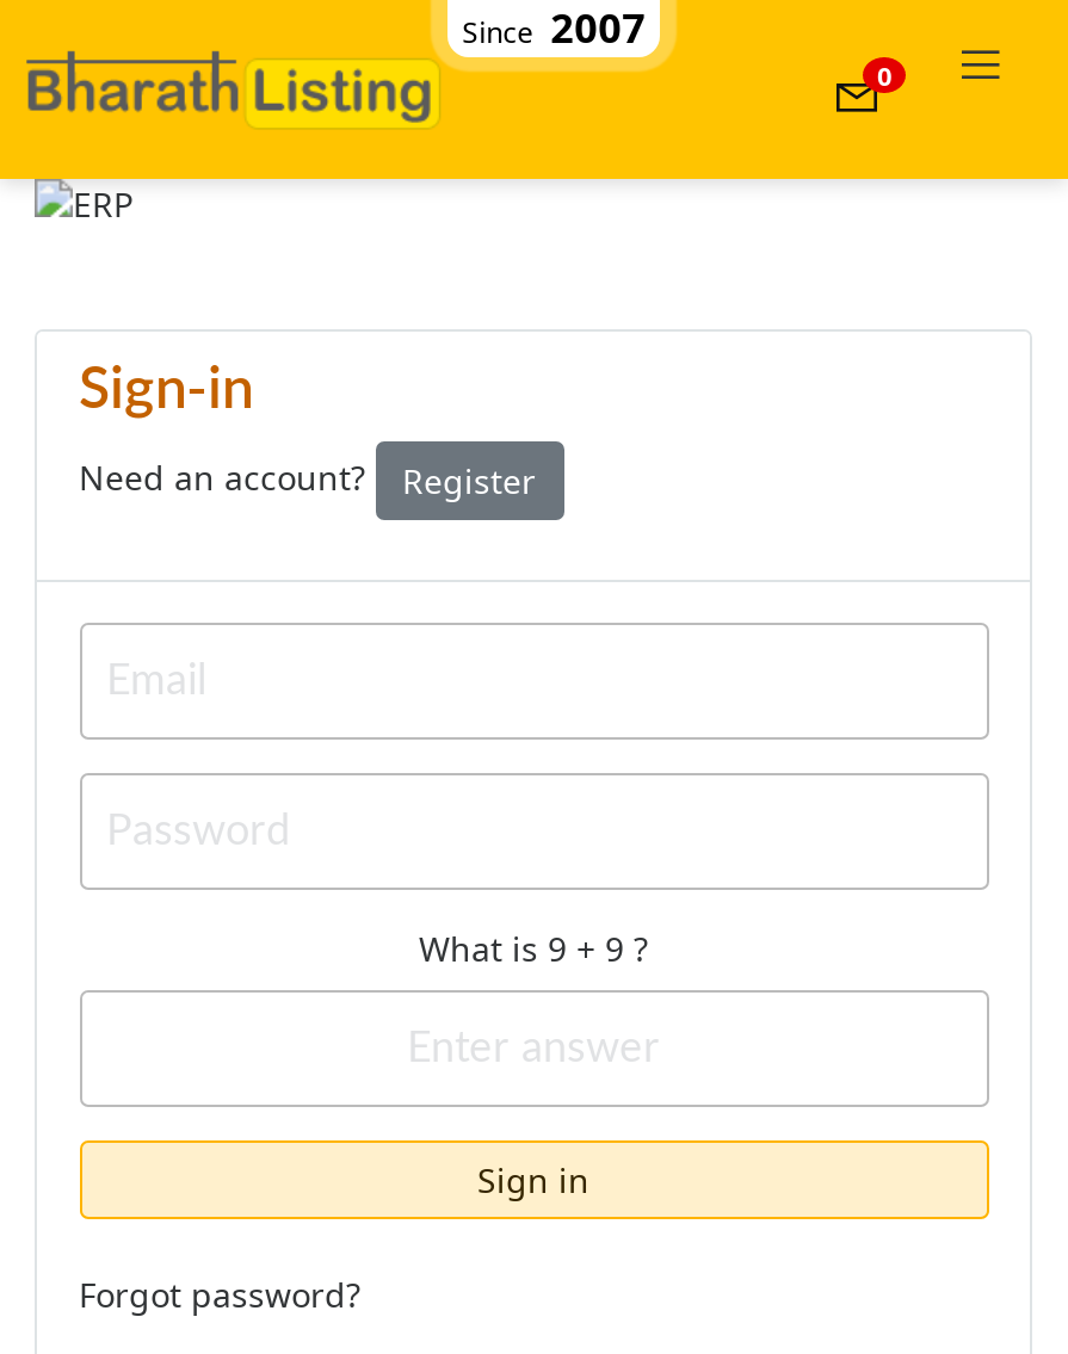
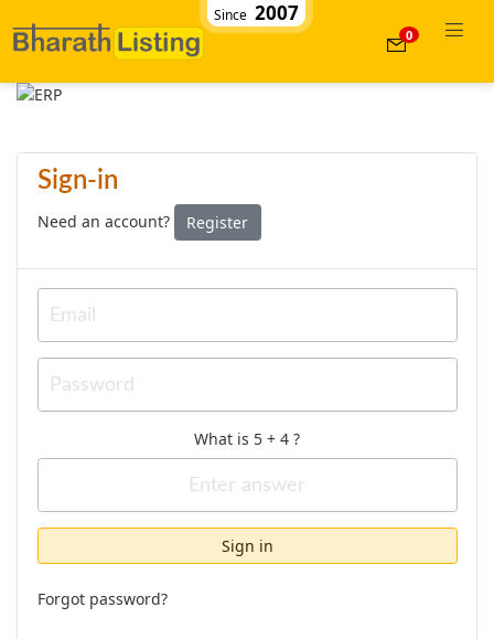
- What is 9 + 9 ?
+ What is 5 + 4 ?
